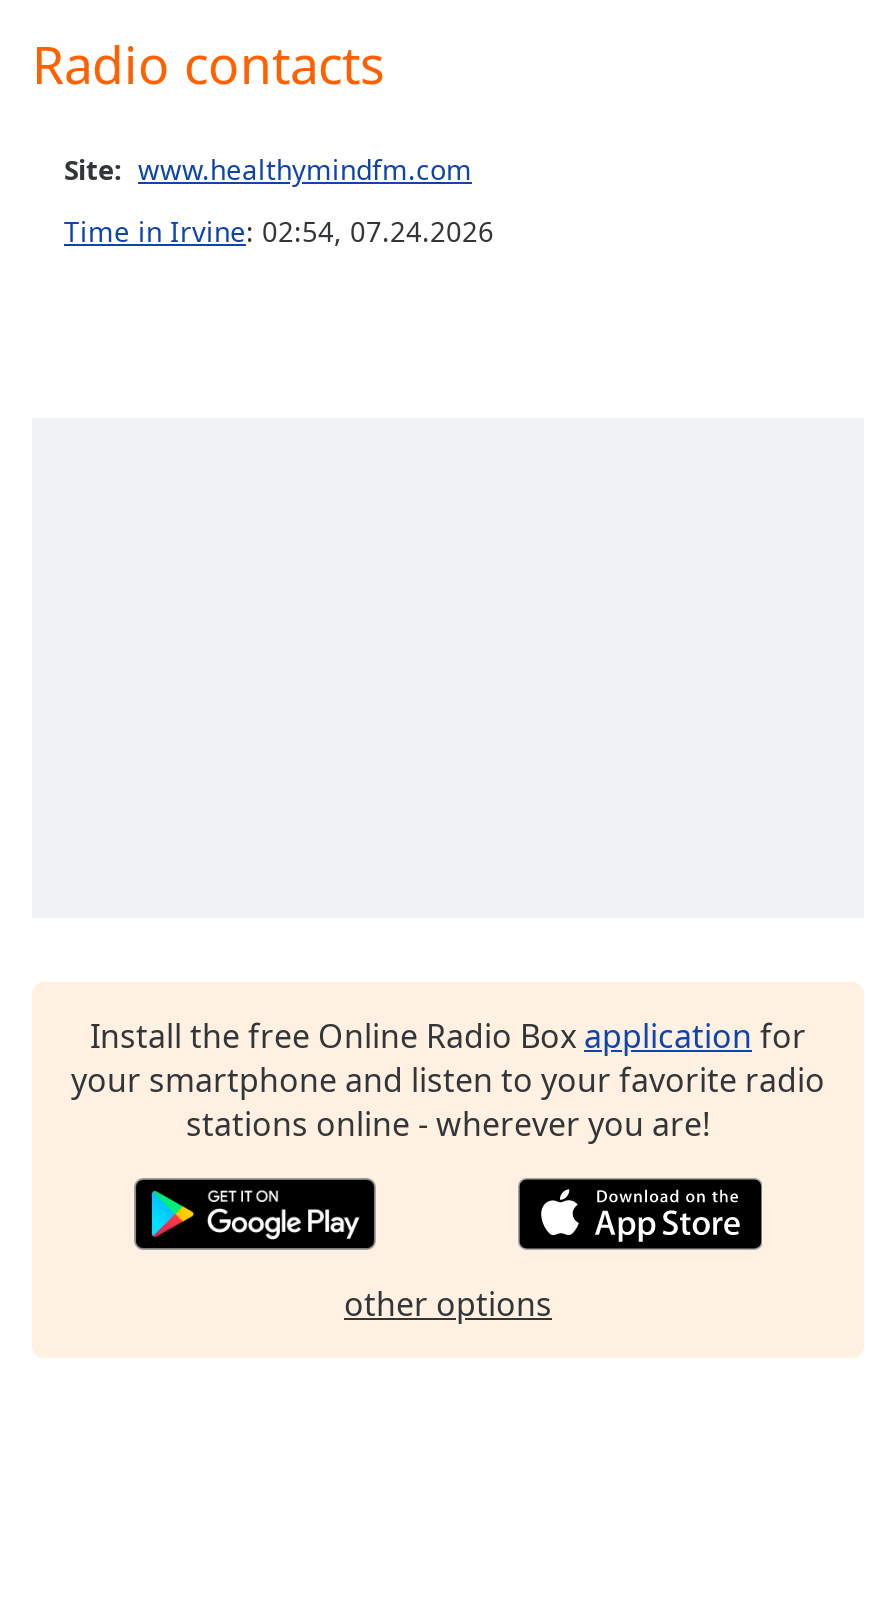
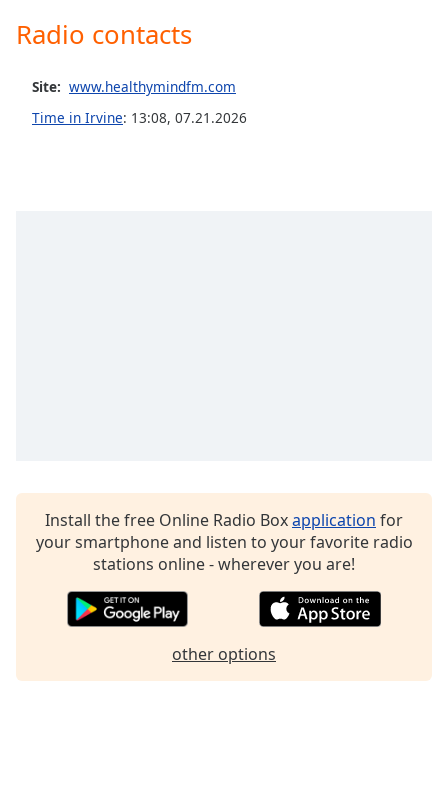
- Time in Irvine: 02:54, 07.24.2026
+ Time in Irvine: 13:08, 07.21.2026
